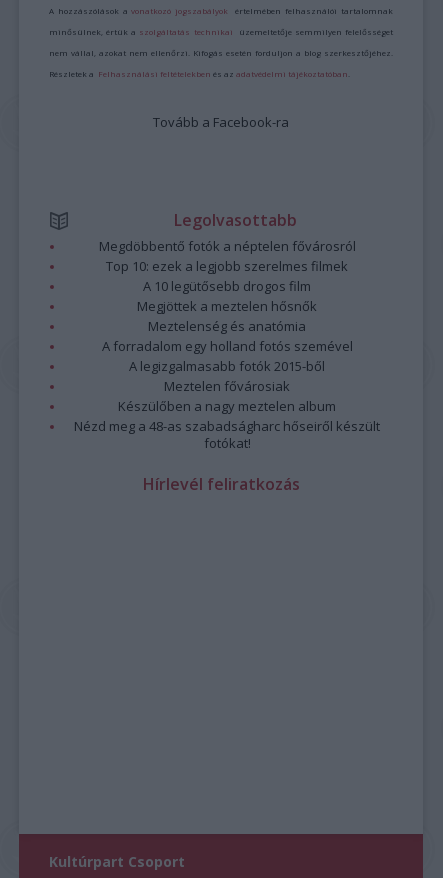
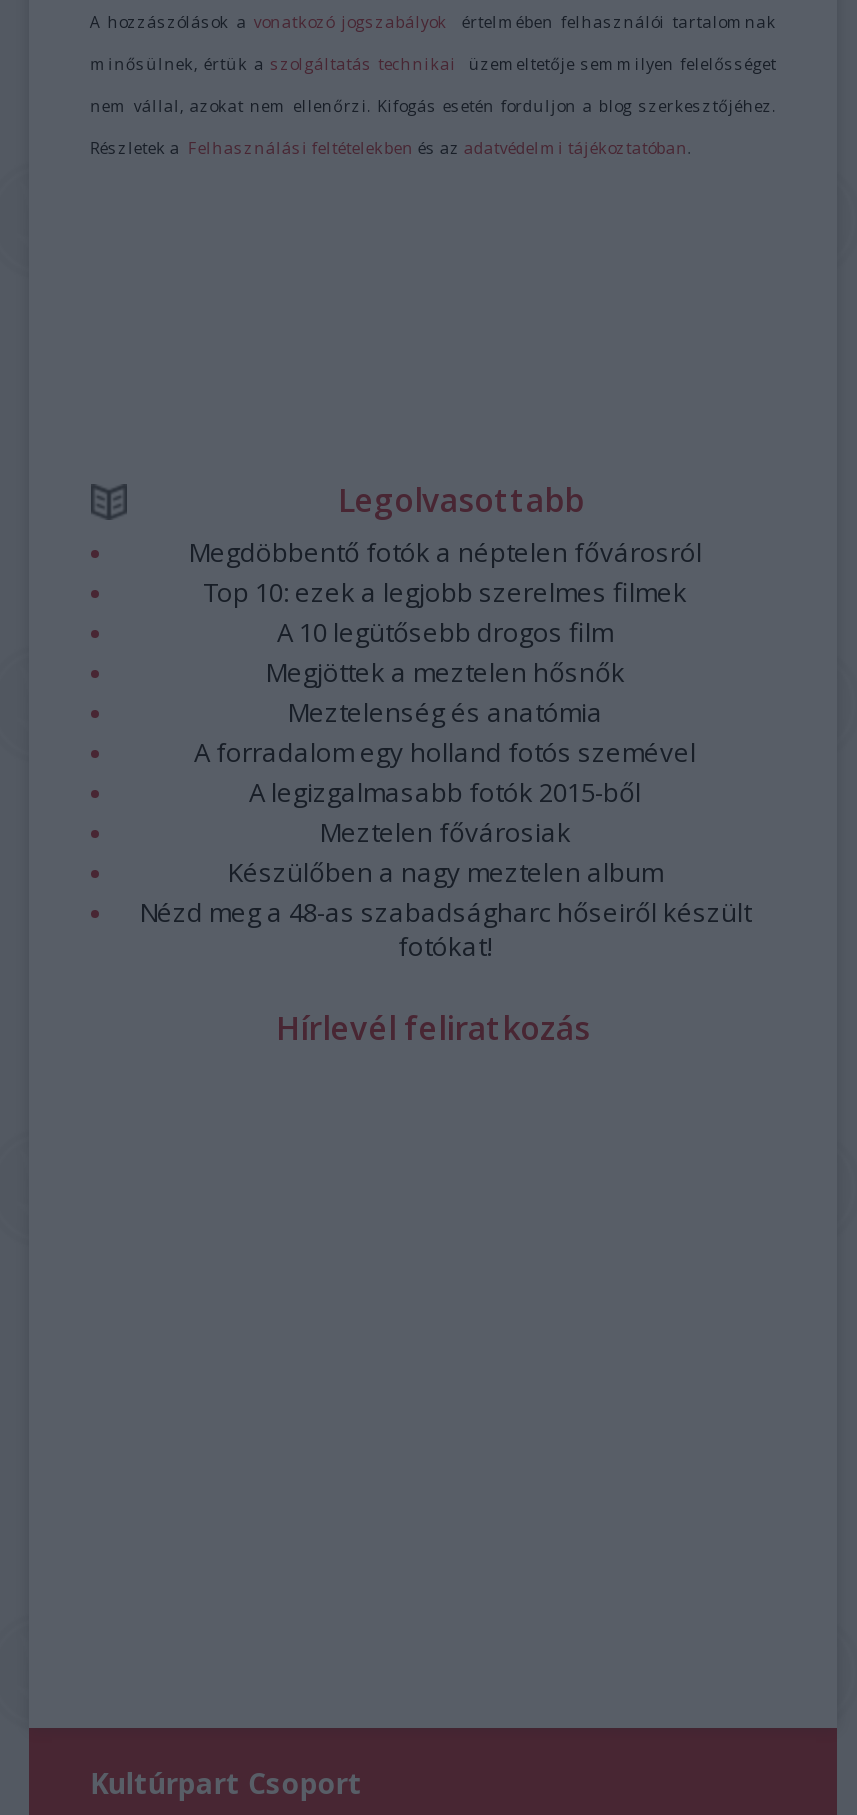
- Tovább a Facebook-ra
